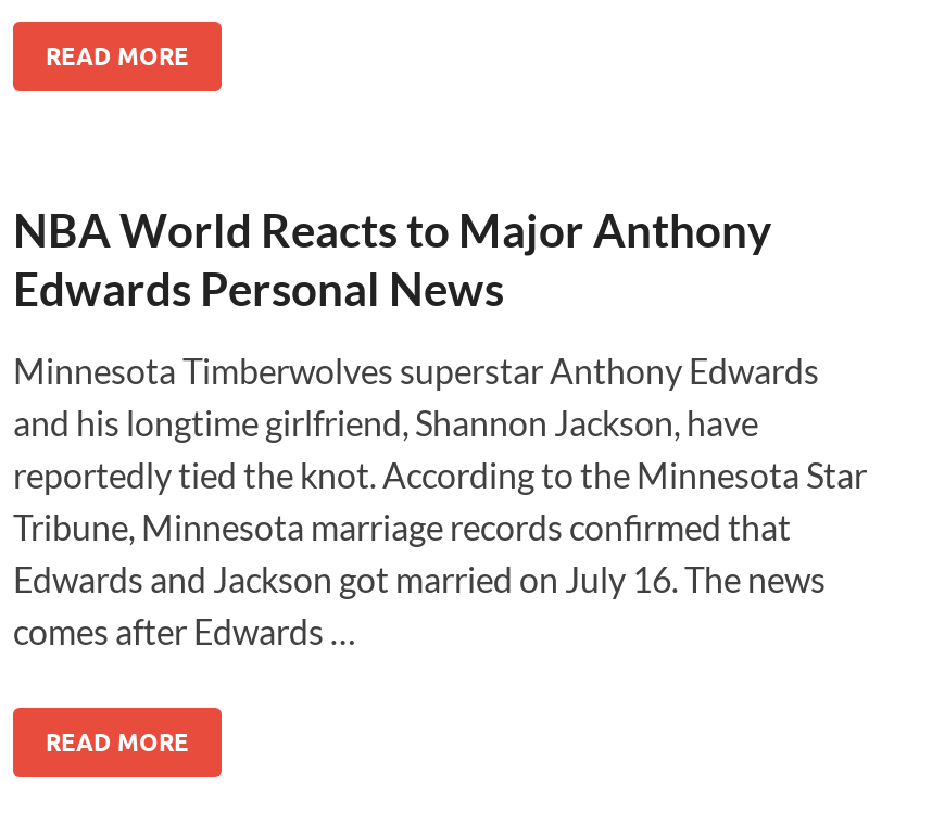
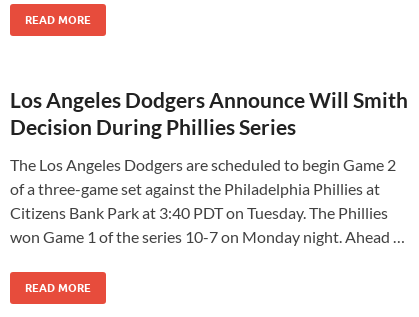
- NBA World Reacts to Major Anthony
- Edwards Personal News
+ Los Angeles Dodgers Announce Will Smith
+ Decision During Phillies Series

- Minnesota Timberwolves superstar Anthony Edwards
- and his longtime girlfriend, Shannon Jackson, have
- reportedly tied the knot. According to the Minnesota Star
- Tribune, Minnesota marriage records confirmed that
- Edwards and Jackson got married on July 16. The news
- comes after Edwards …
+ The Los Angeles Dodgers are scheduled to begin Game 2
+ of a three-game set against the Philadelphia Phillies at
+ Citizens Bank Park at 3:40 PDT on Tuesday. The Phillies
+ won Game 1 of the series 10-7 on Monday night. Ahead …
